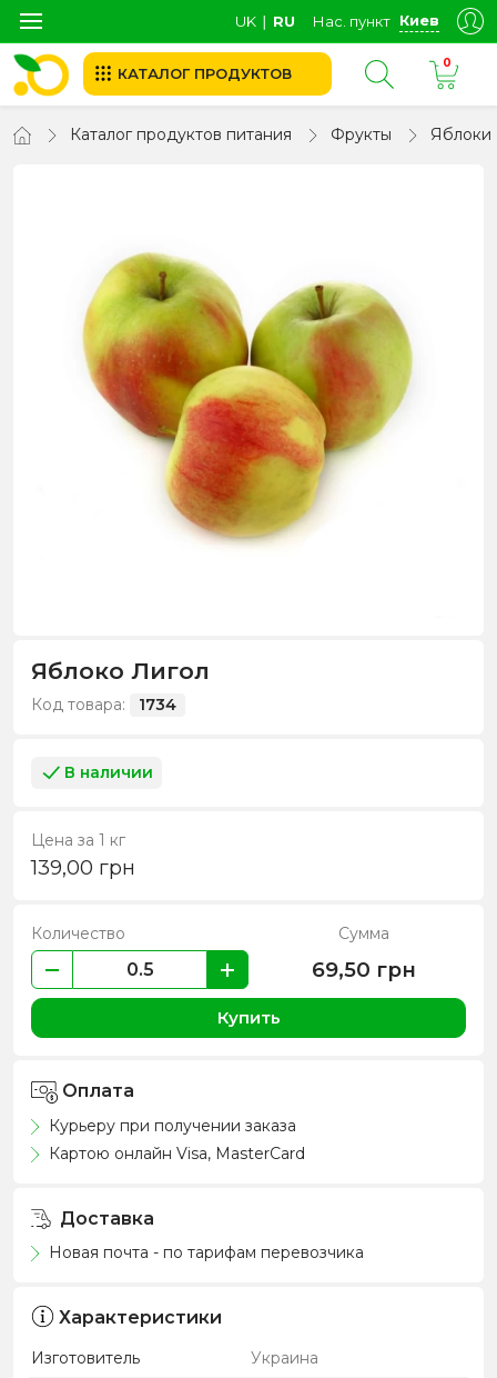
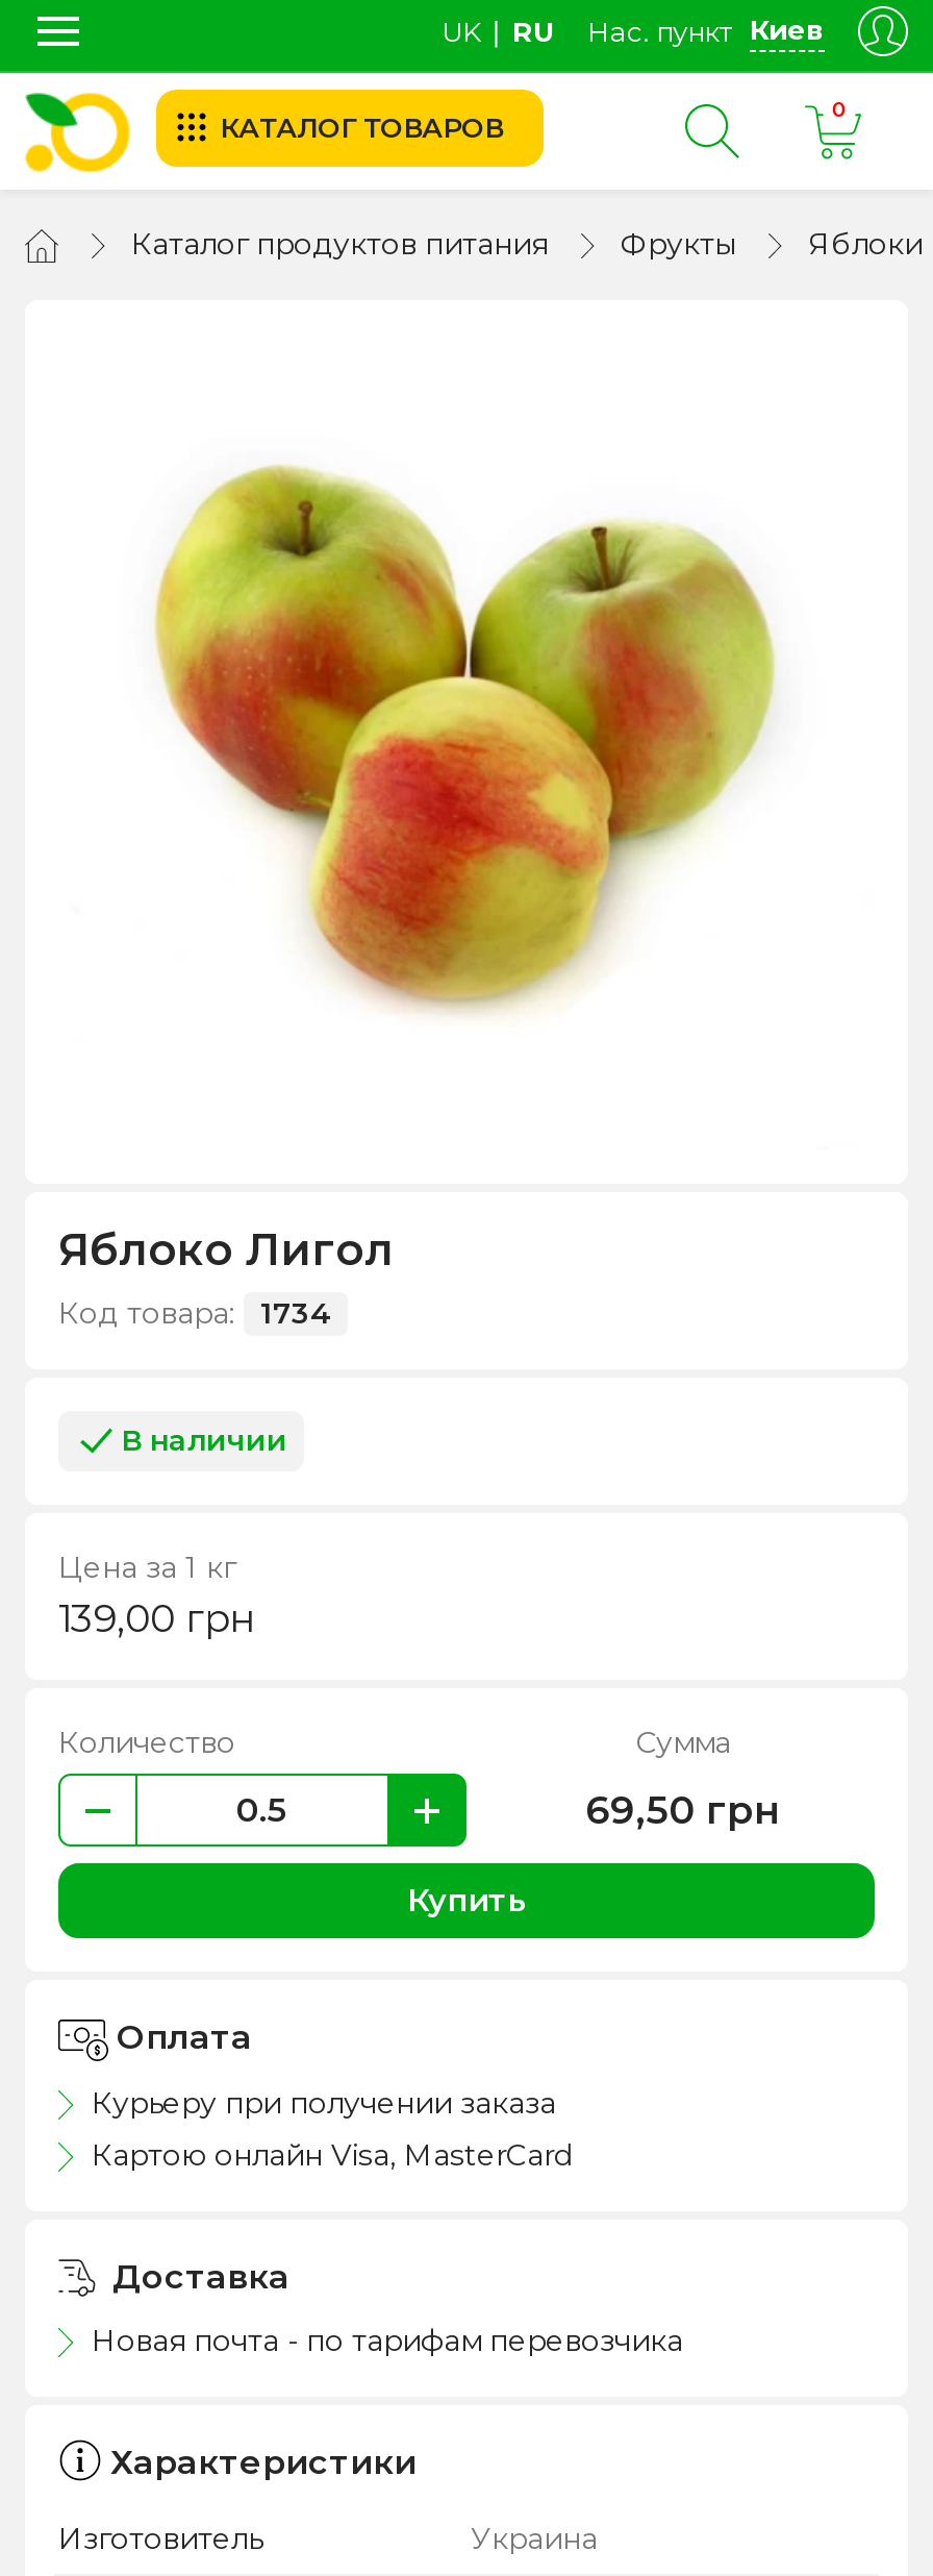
- КАТАЛОГ ПРОДУКТОВ
+ КАТАЛОГ ТОВАРОВ
